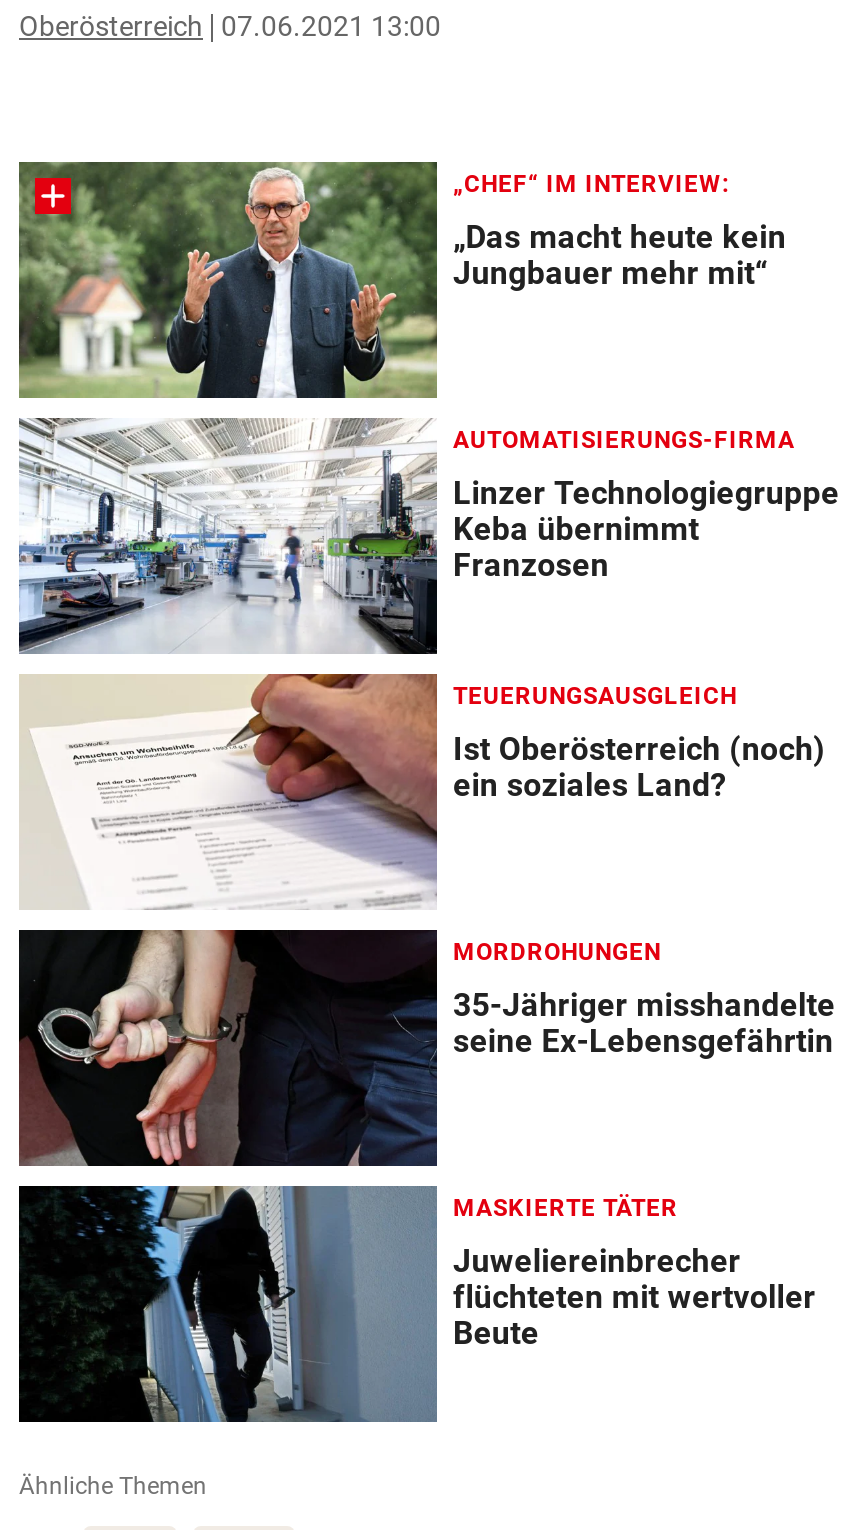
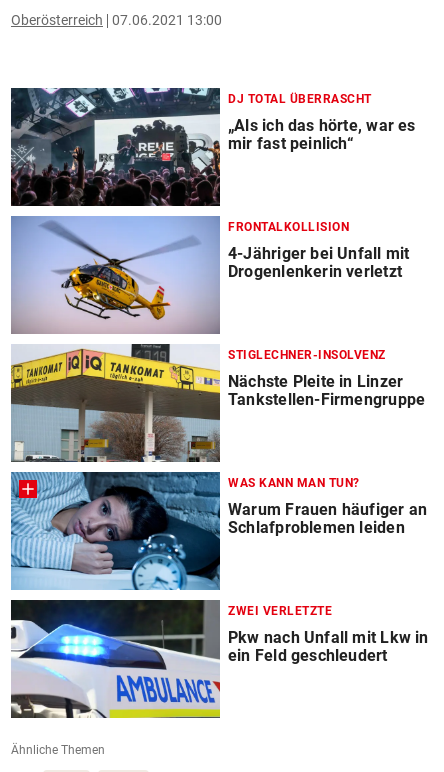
- [image]
- „CHEF“ IM INTERVIEW:
+ [image]
+ DJ TOTAL ÜBERRASCHT

- „Das macht heute kein
- Jungbauer mehr mit“
+ „Als ich das hörte, war es
+ mir fast peinlich“

- [image]
- AUTOMATISIERUNGS-FIRMA
+ [image]
+ FRONTALKOLLISION

- Linzer Technologiegruppe
- Keba übernimmt
- Franzosen
+ 4-Jähriger bei Unfall mit
+ Drogenlenkerin verletzt

- [image]
- TEUERUNGSAUSGLEICH
+ [image]
+ STIGLECHNER-INSOLVENZ

- Ist Oberösterreich (noch)
- ein soziales Land?
+ Nächste Pleite in Linzer
+ Tankstellen-Firmengruppe

- [image]
- MORDROHUNGEN
+ [image]
+ WAS KANN MAN TUN?

- 35-Jähriger misshandelte
- seine Ex-Lebensgefährtin
+ Warum Frauen häufiger an
+ Schlafproblemen leiden

- [image]
- MASKIERTE TÄTER
+ [image]
+ ZWEI VERLETZTE

- Juweliereinbrecher
- flüchteten mit wertvoller
- Beute
+ Pkw nach Unfall mit Lkw in
+ ein Feld geschleudert
